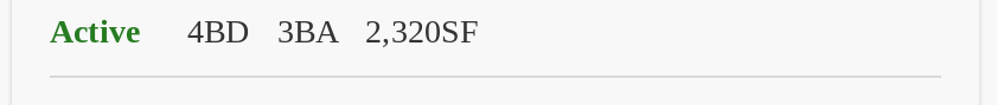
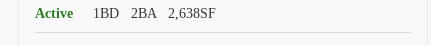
- 4BD
- 3BA
- 2,320SF
+ 1BD
+ 2BA
+ 2,638SF
